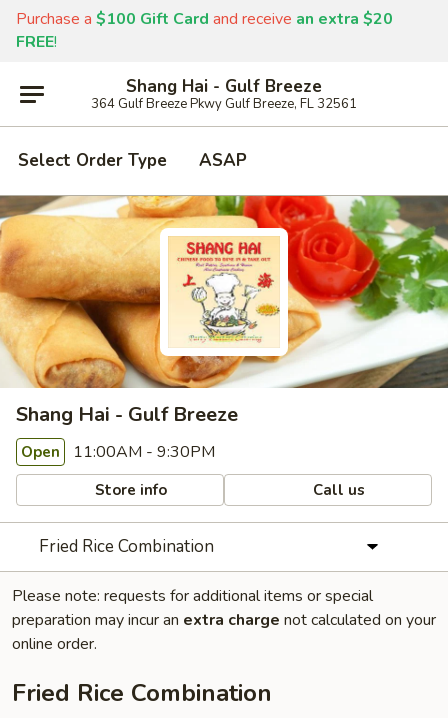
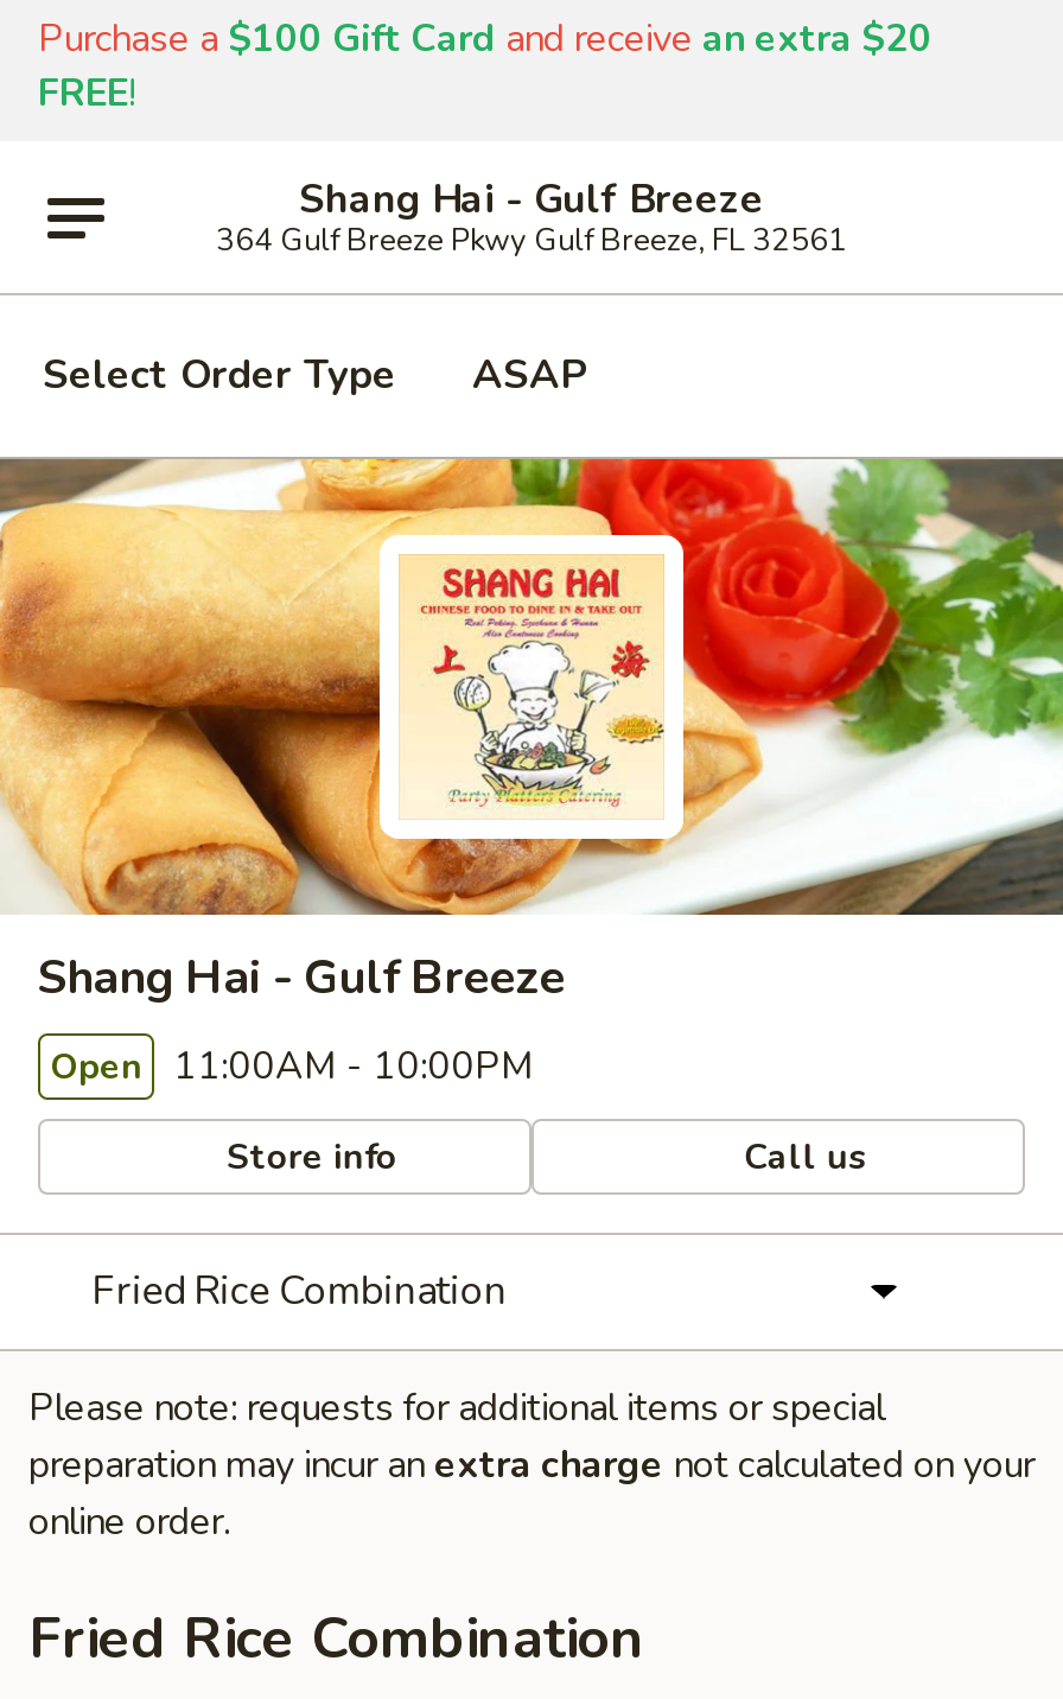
- Open 11:00AM - 9:30PM
+ Open 11:00AM - 10:00PM
